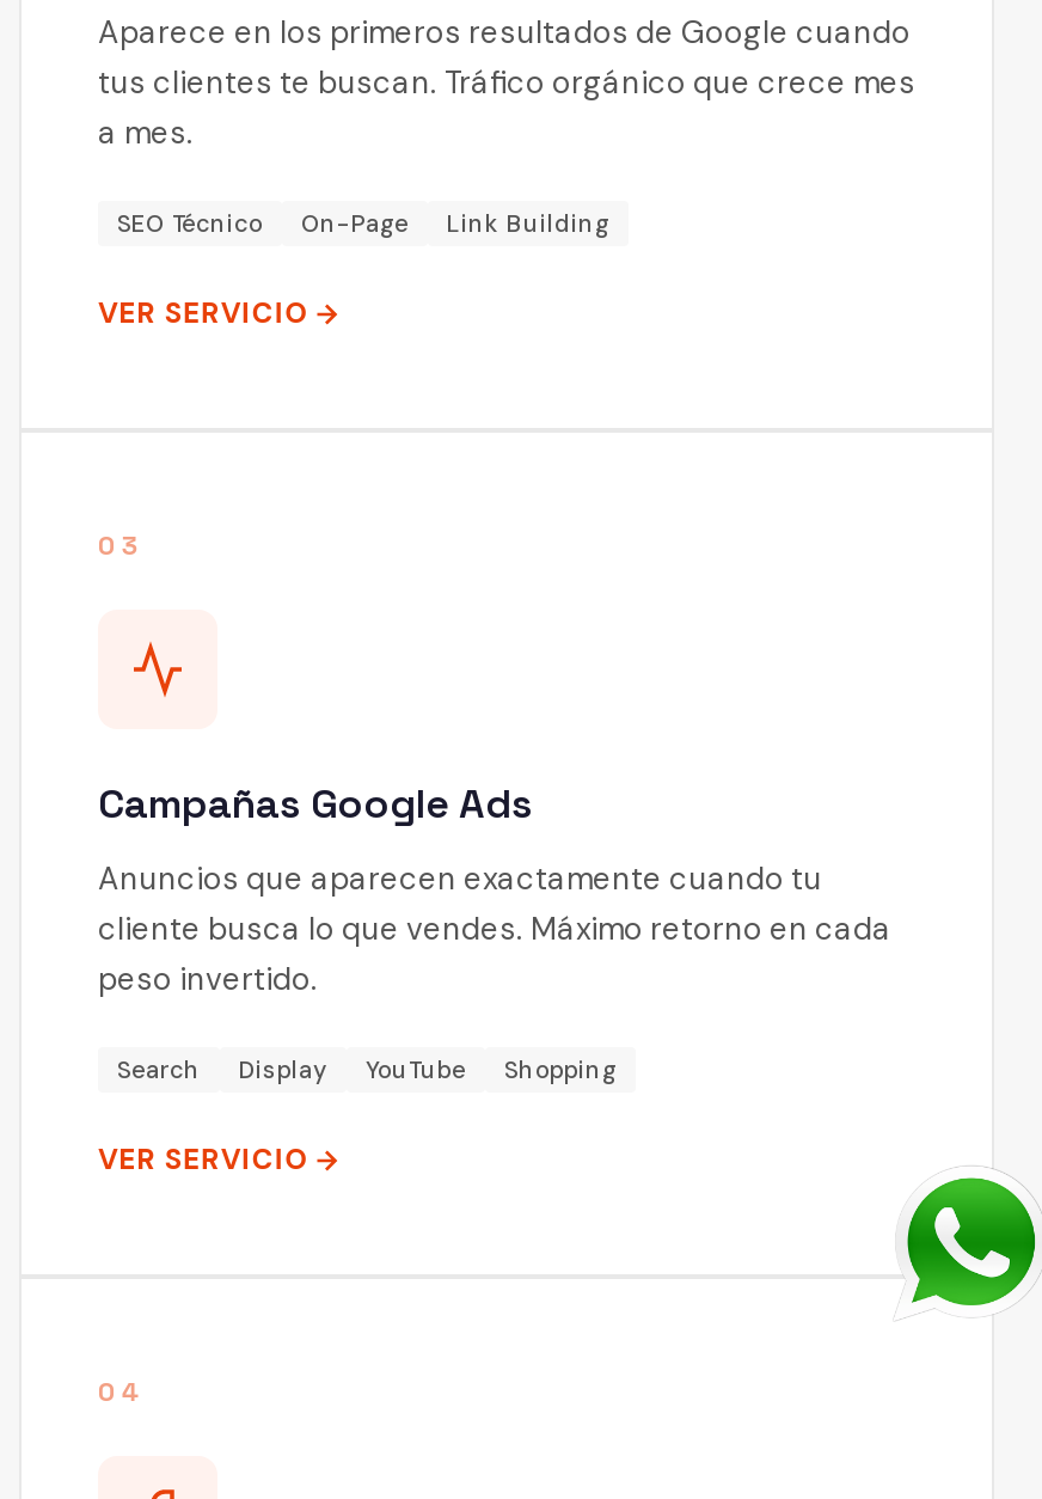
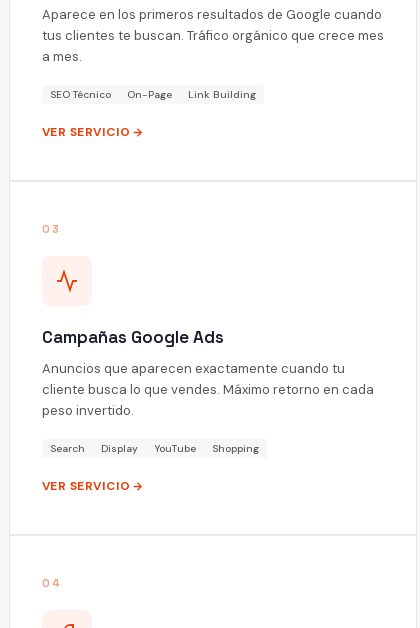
- [image]
